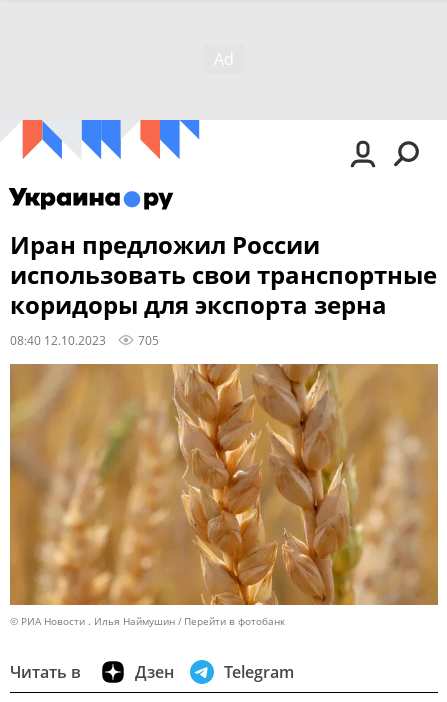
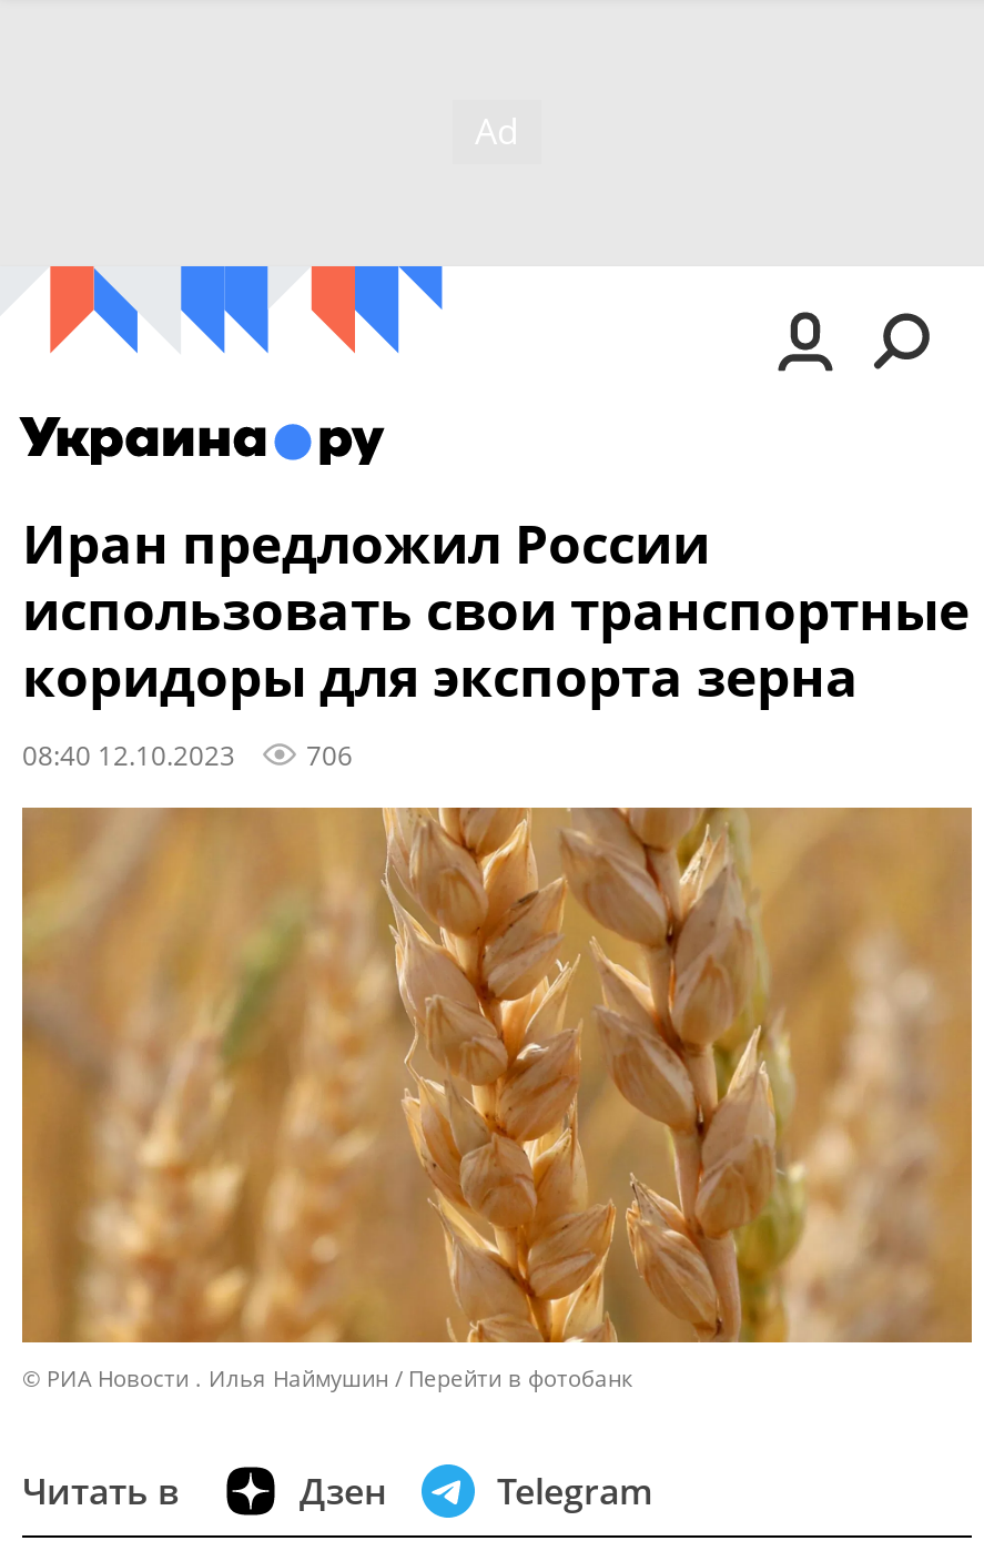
- 08:40 12.10.2023 705
+ 08:40 12.10.2023 706
